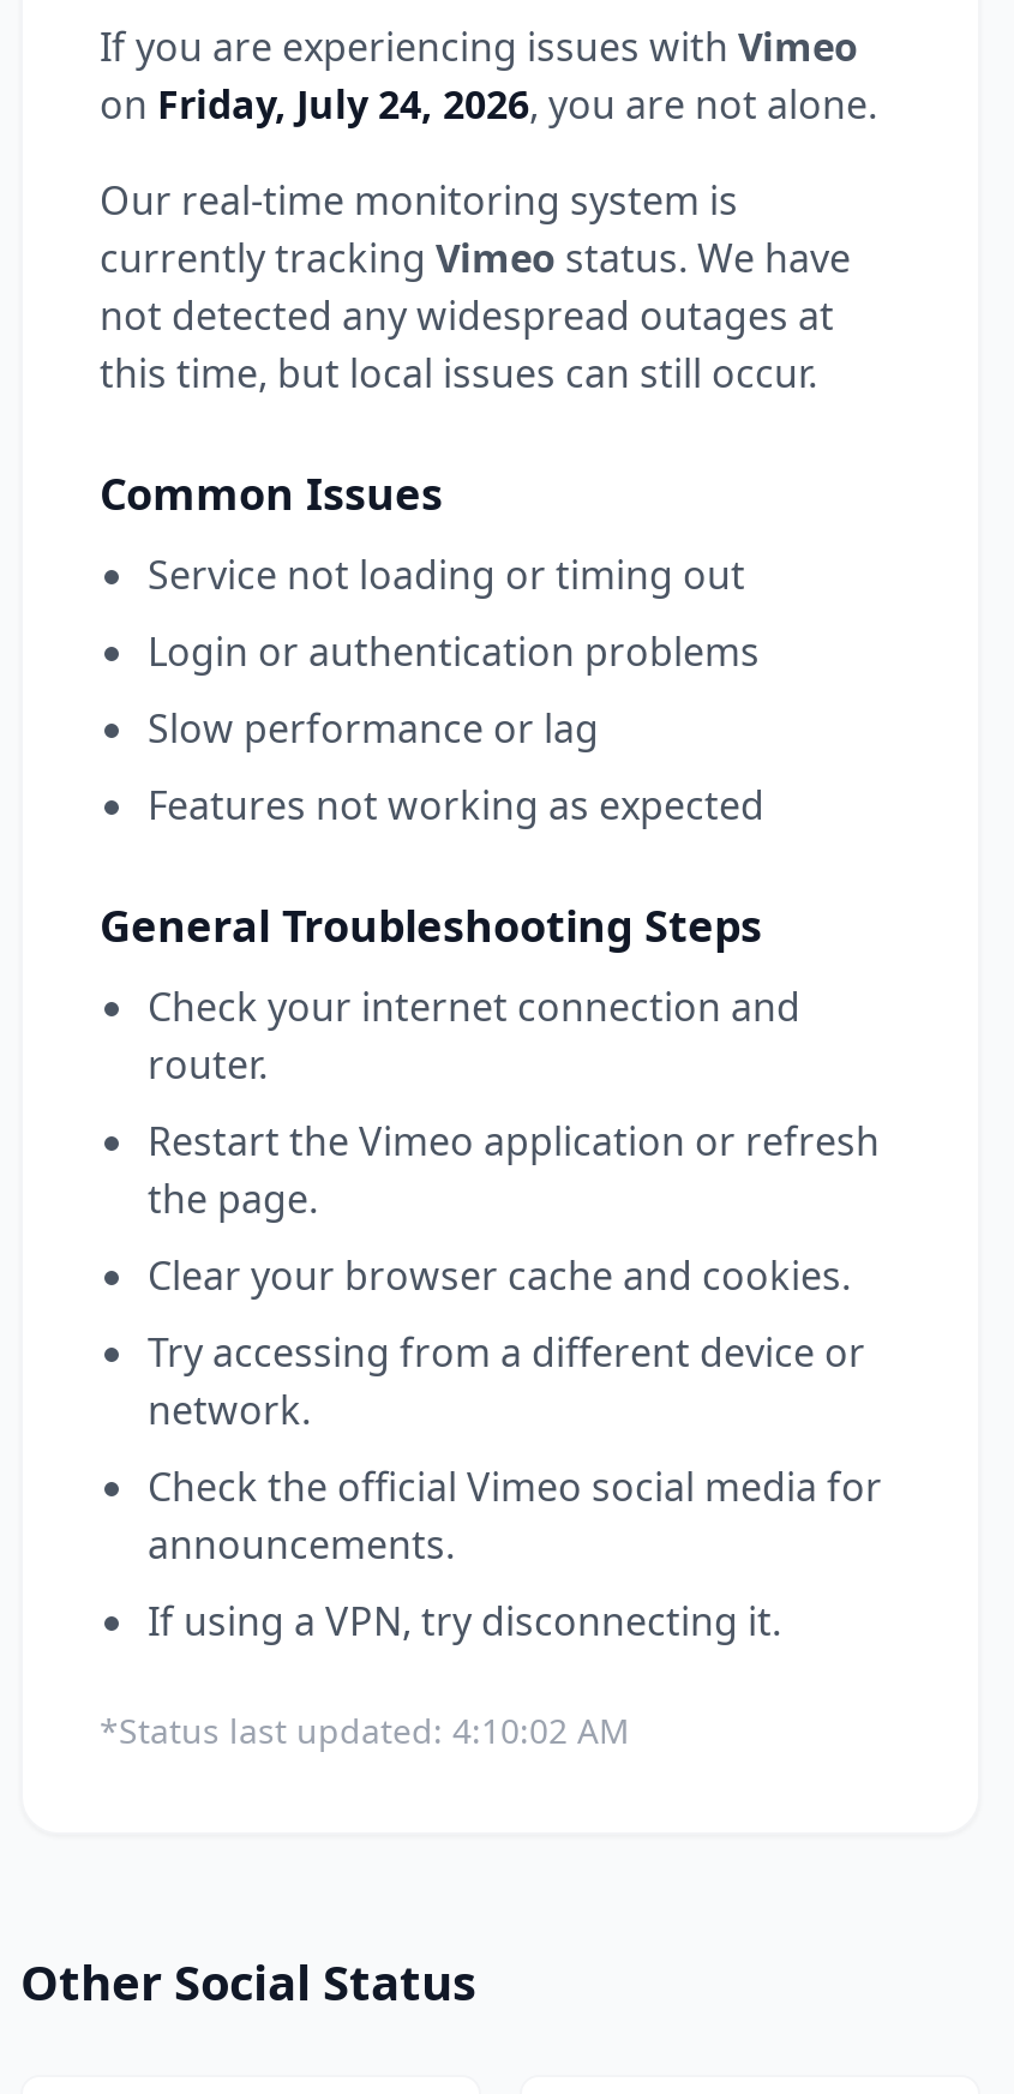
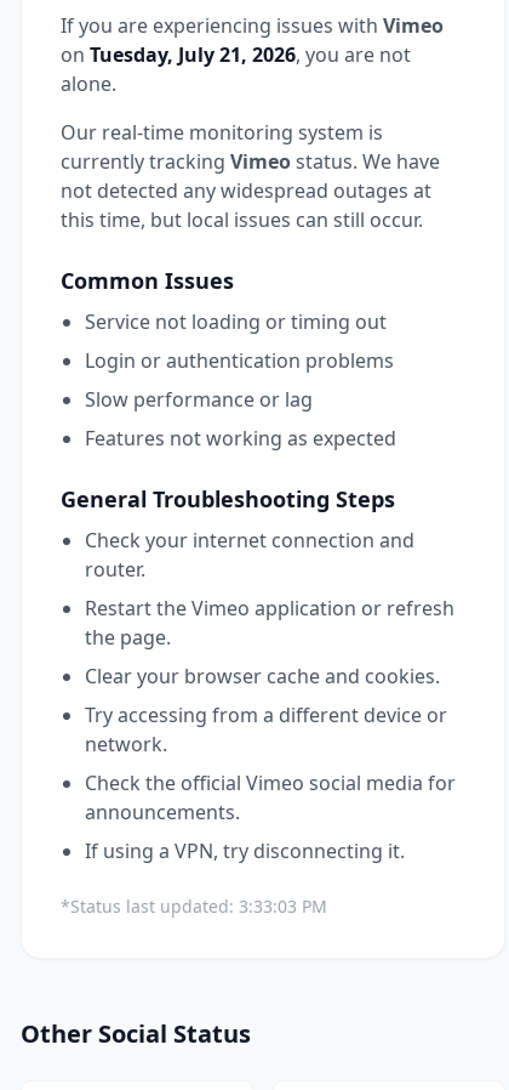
- on Friday, July 24, 2026, you are not alone.
+ on Tuesday, July 21, 2026, you are not
+ alone.

- *Status last updated: 4:10:02 AM
+ *Status last updated: 3:33:03 PM
